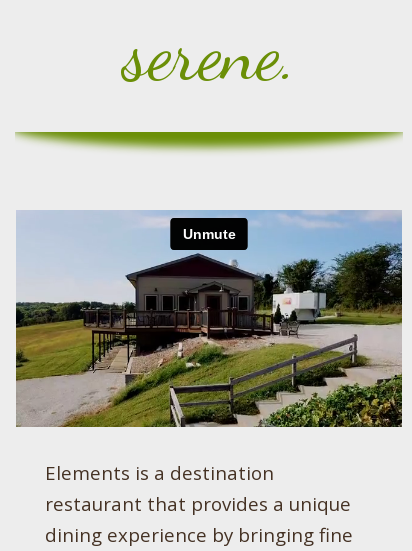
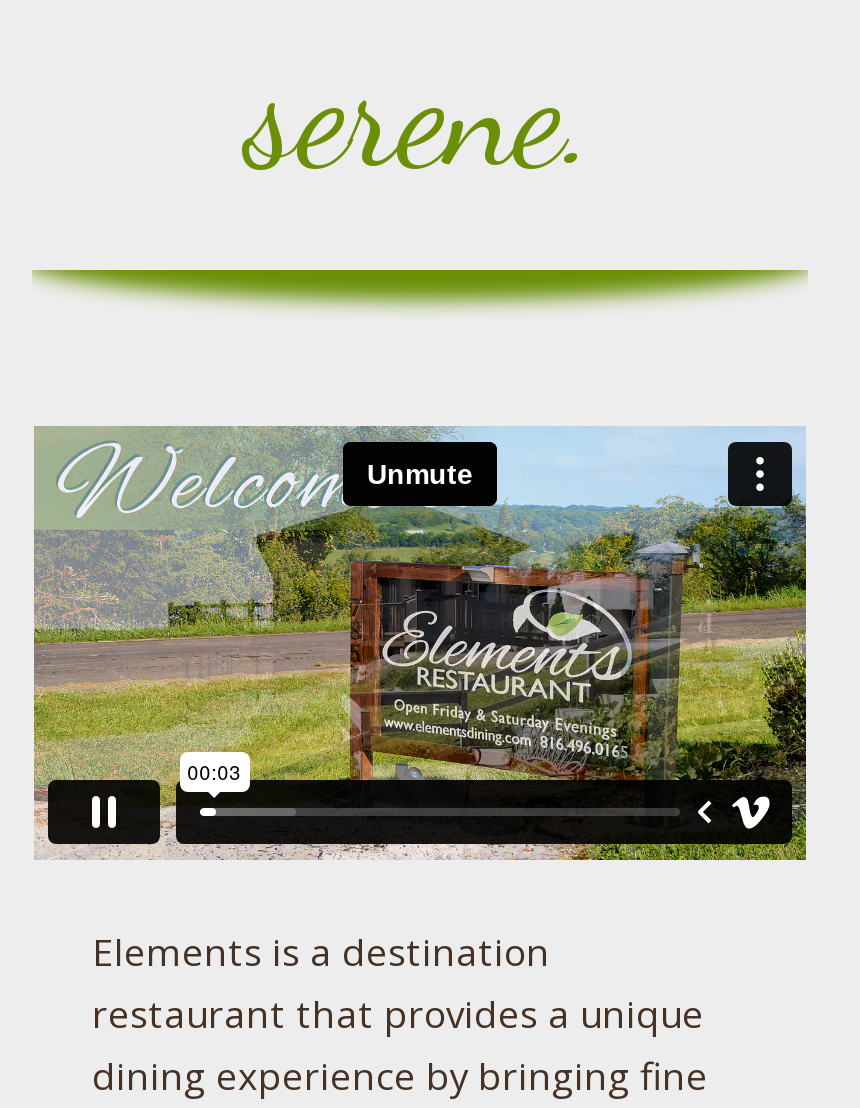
- [image]
+ [image]
